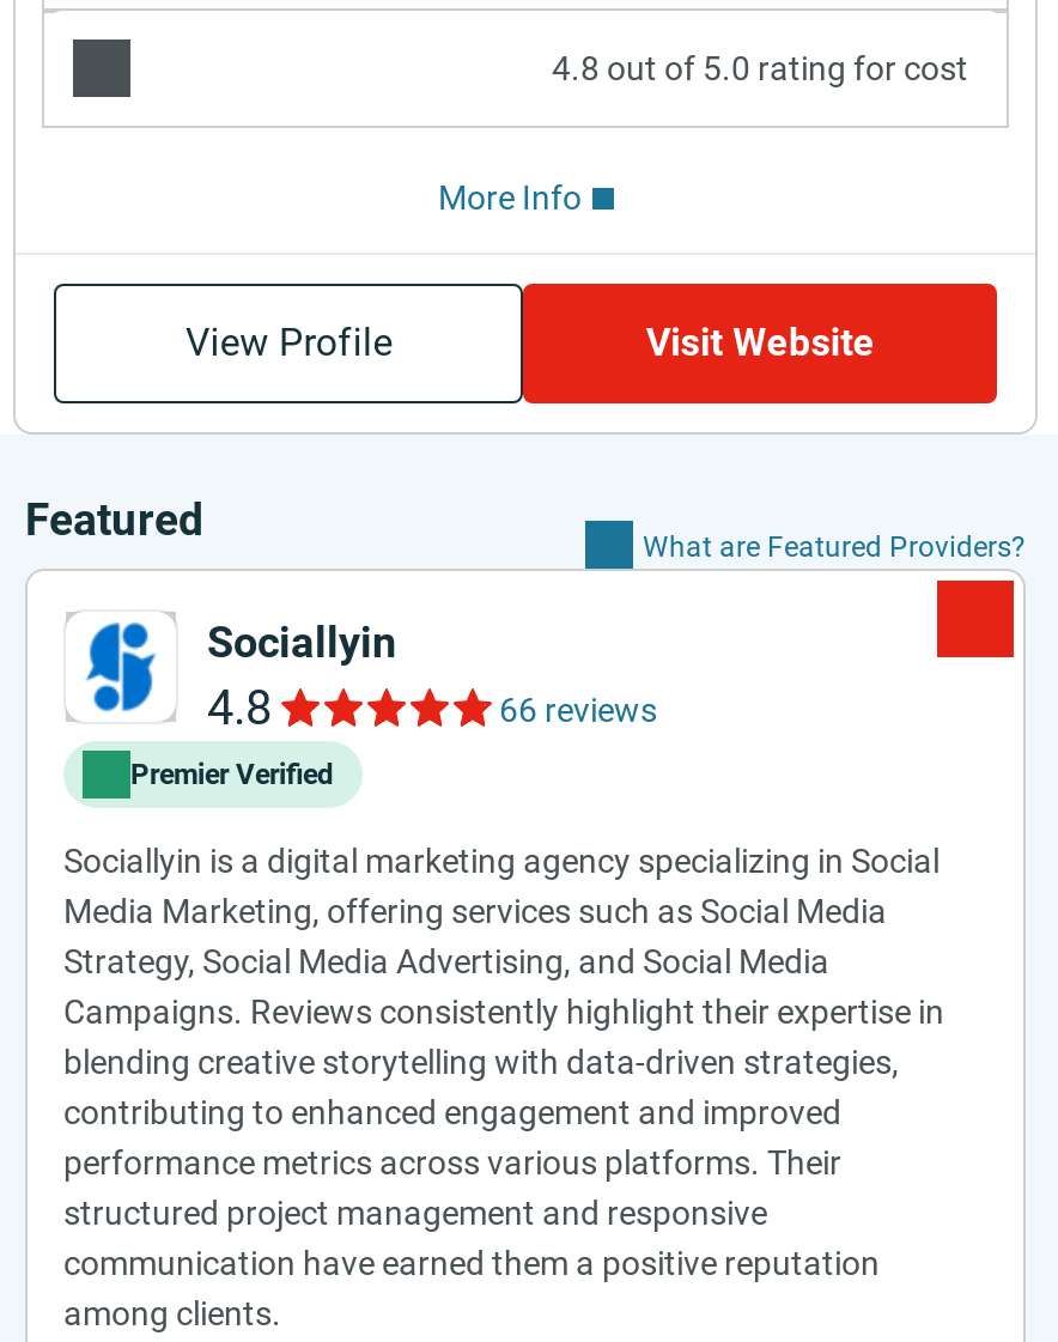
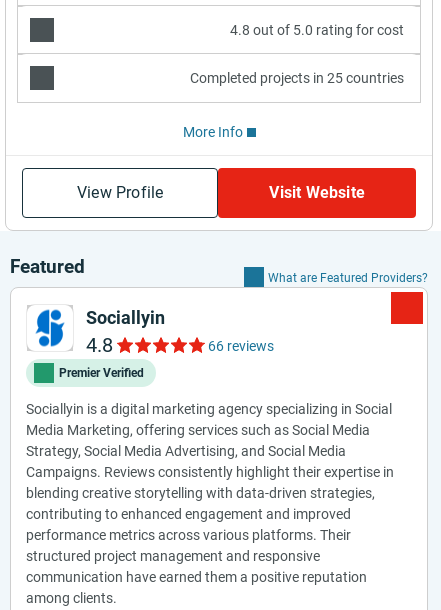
+ Completed projects in 25 countries
